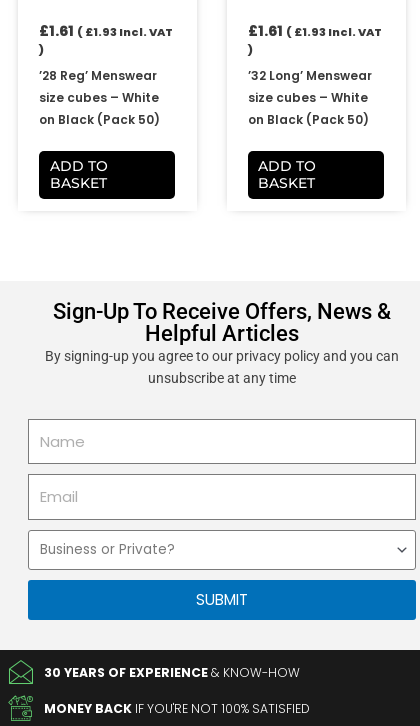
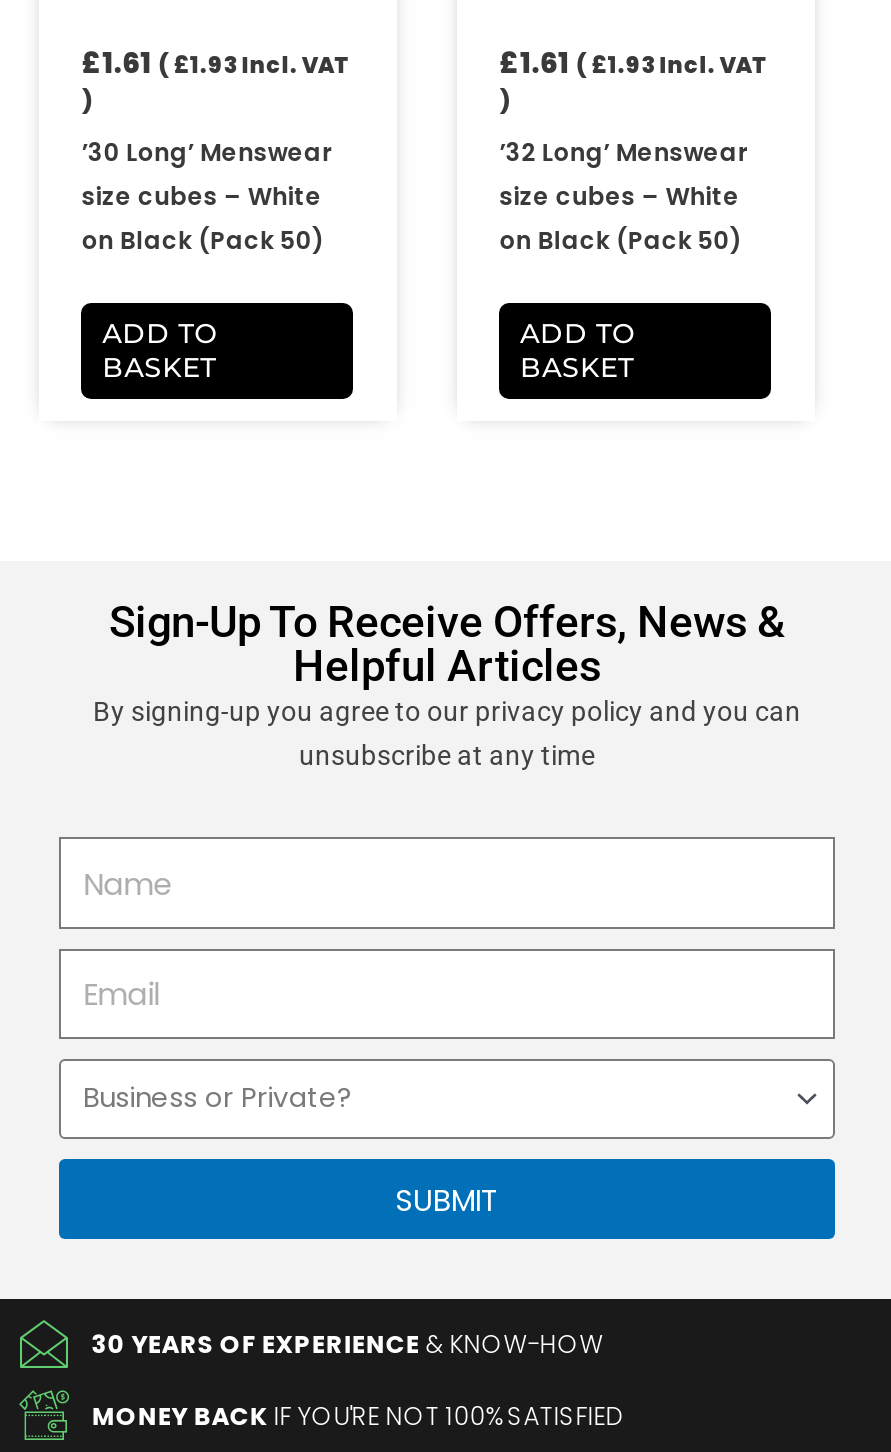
- ’28 Reg’ Menswear
+ ’30 Long’ Menswear
